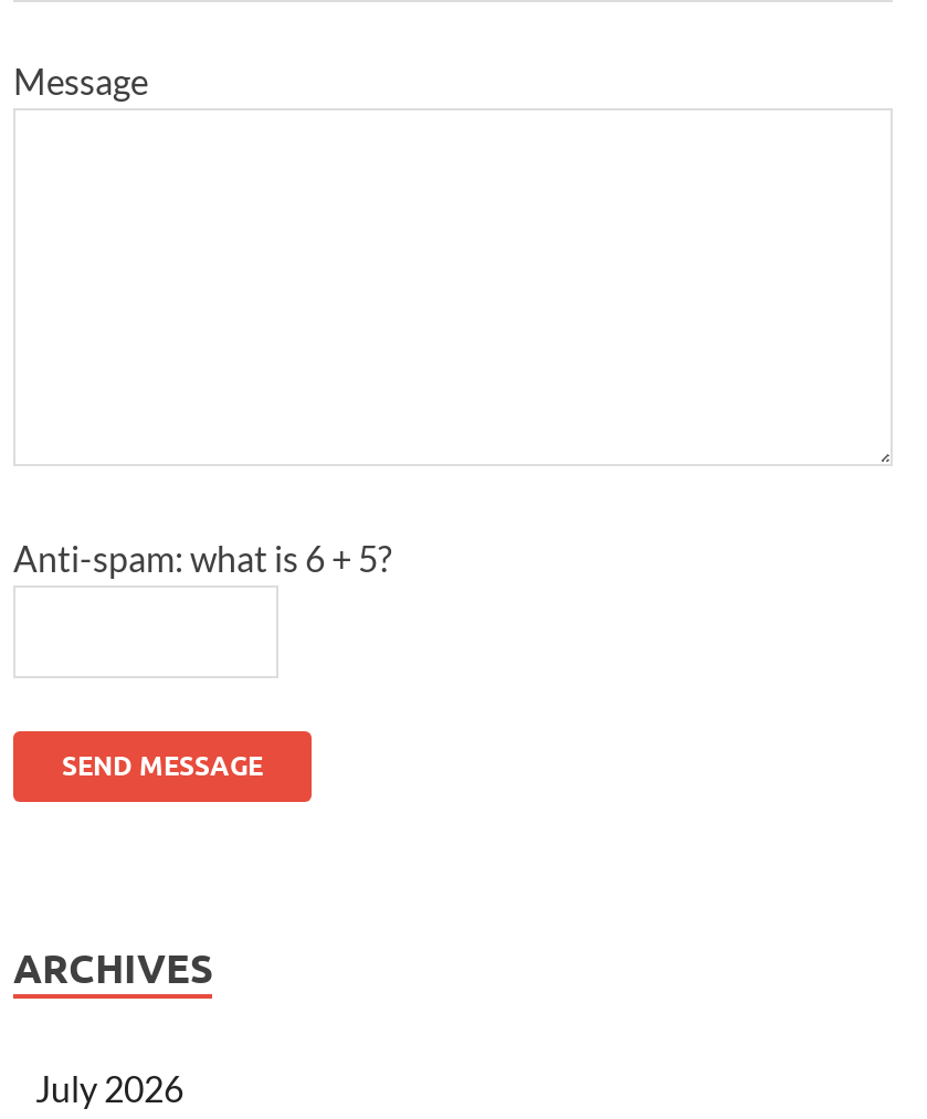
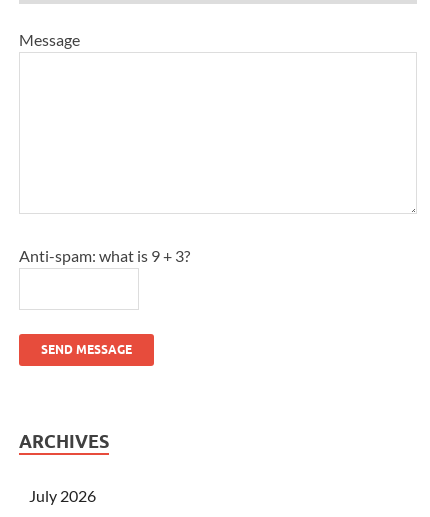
- Anti-spam: what is 6 + 5?
+ Anti-spam: what is 9 + 3?
